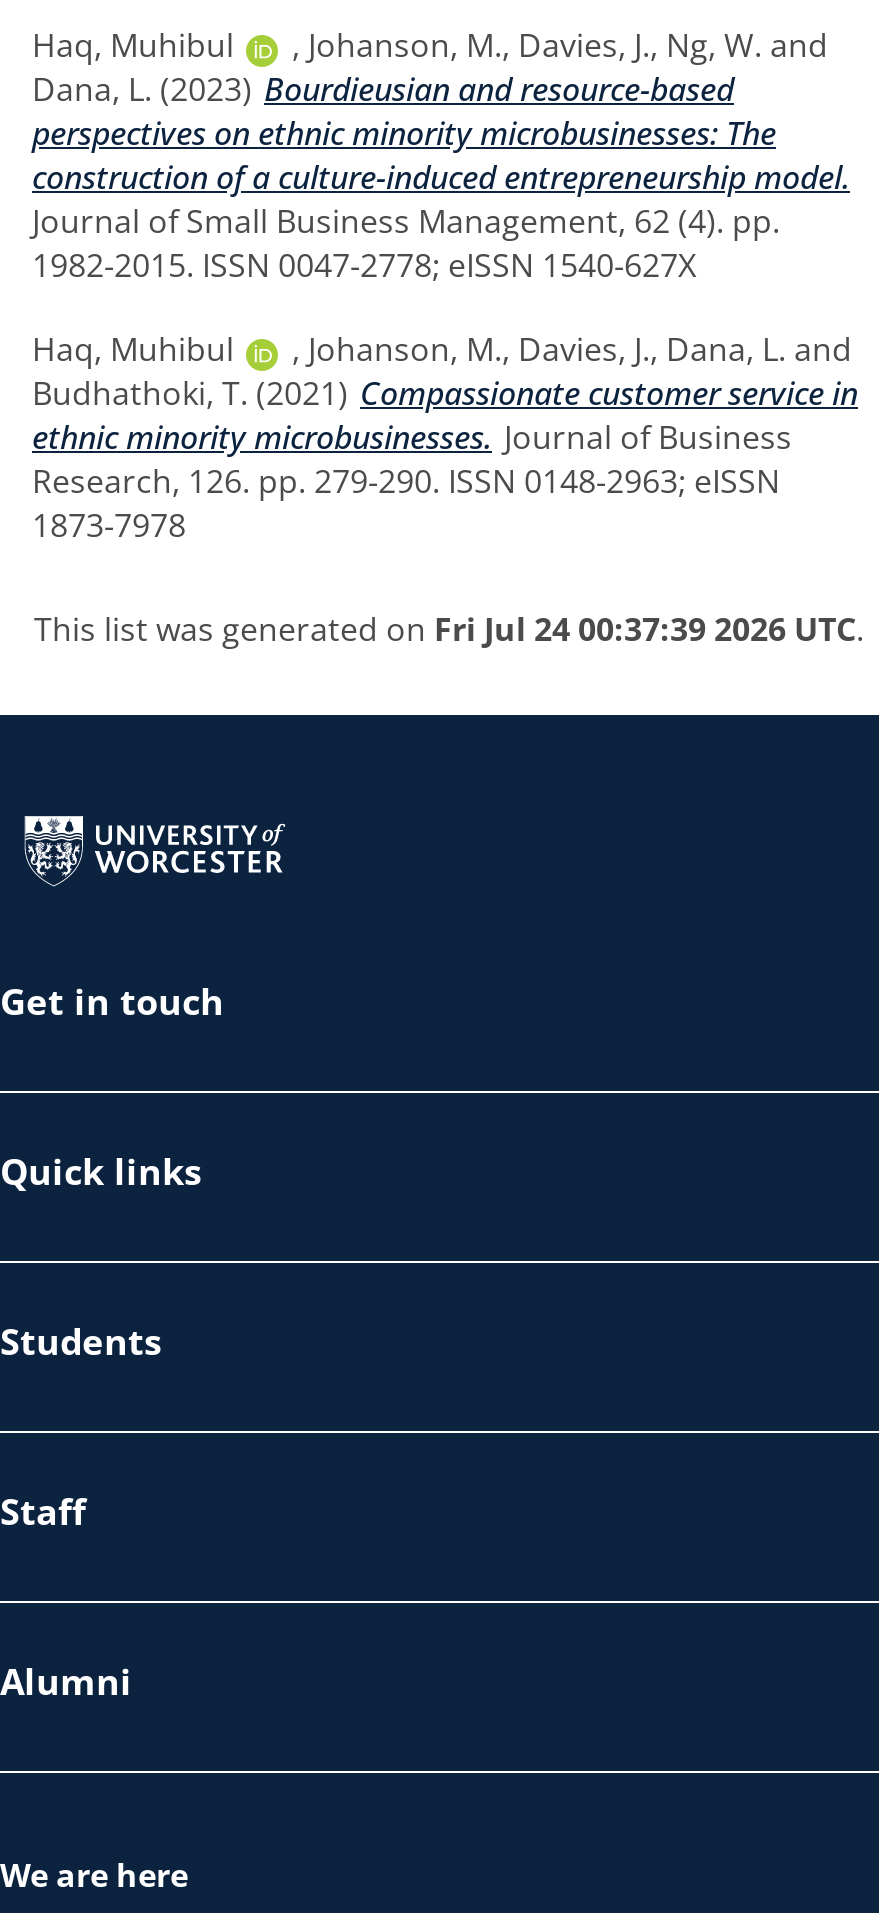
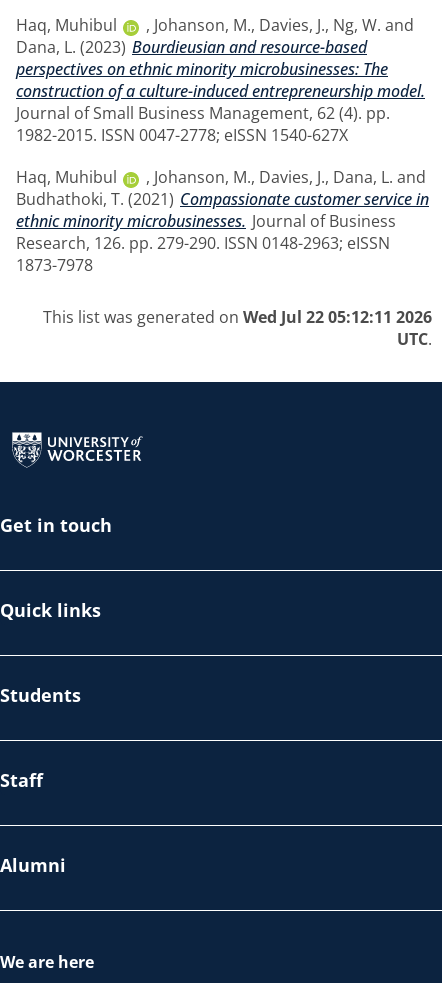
- This list was generated on Fri Jul 24 00:37:39 2026 UTC.
+ This list was generated on Wed Jul 22 05:12:11 2026
+ UTC.
